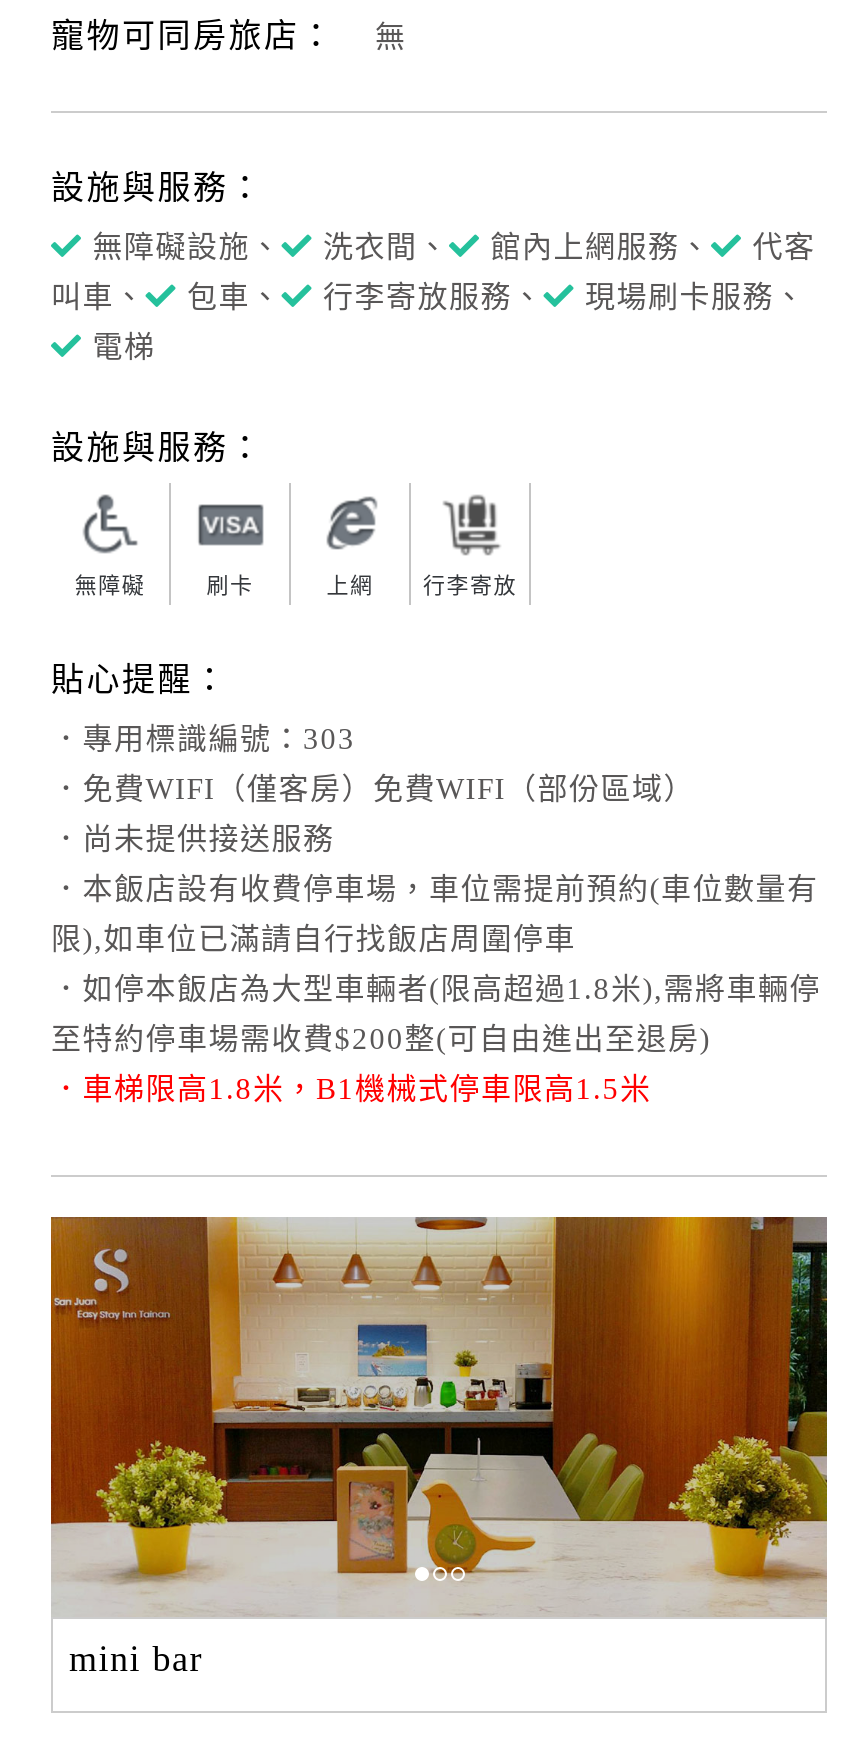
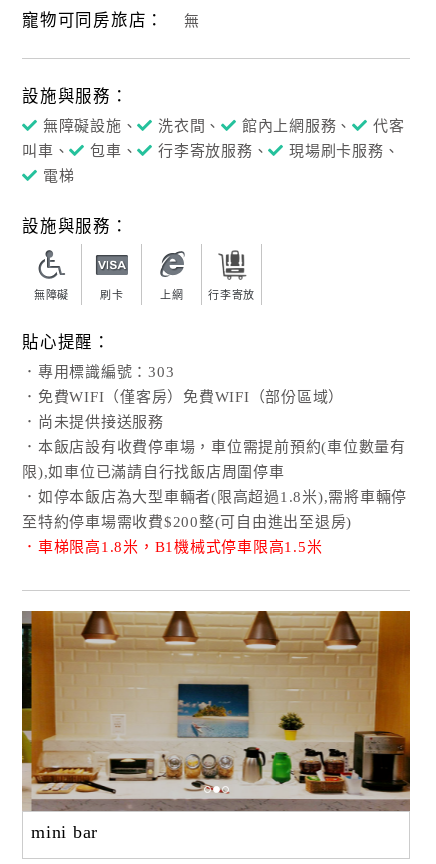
- [image]
+ [image]
